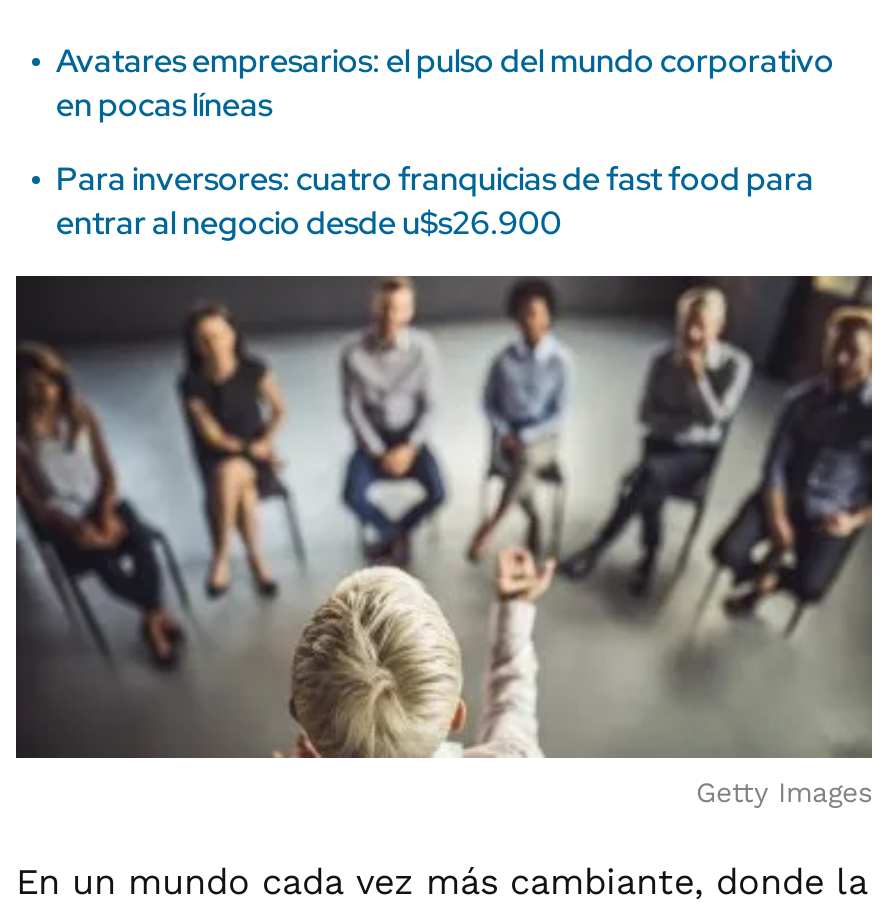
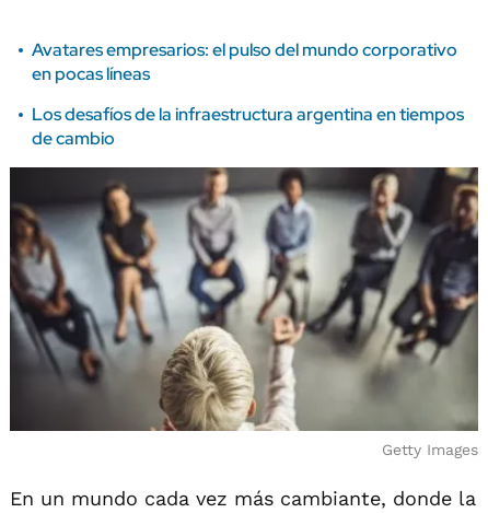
- Para inversores: cuatro franquicias de fast food para
- entrar al negocio desde u$s26.900
+ Los desafíos de la infraestructura argentina en tiempos
+ de cambio
